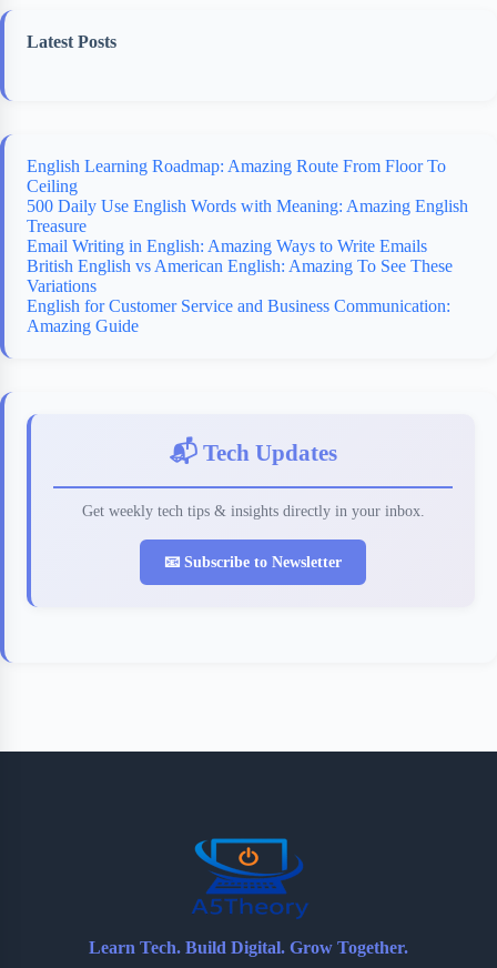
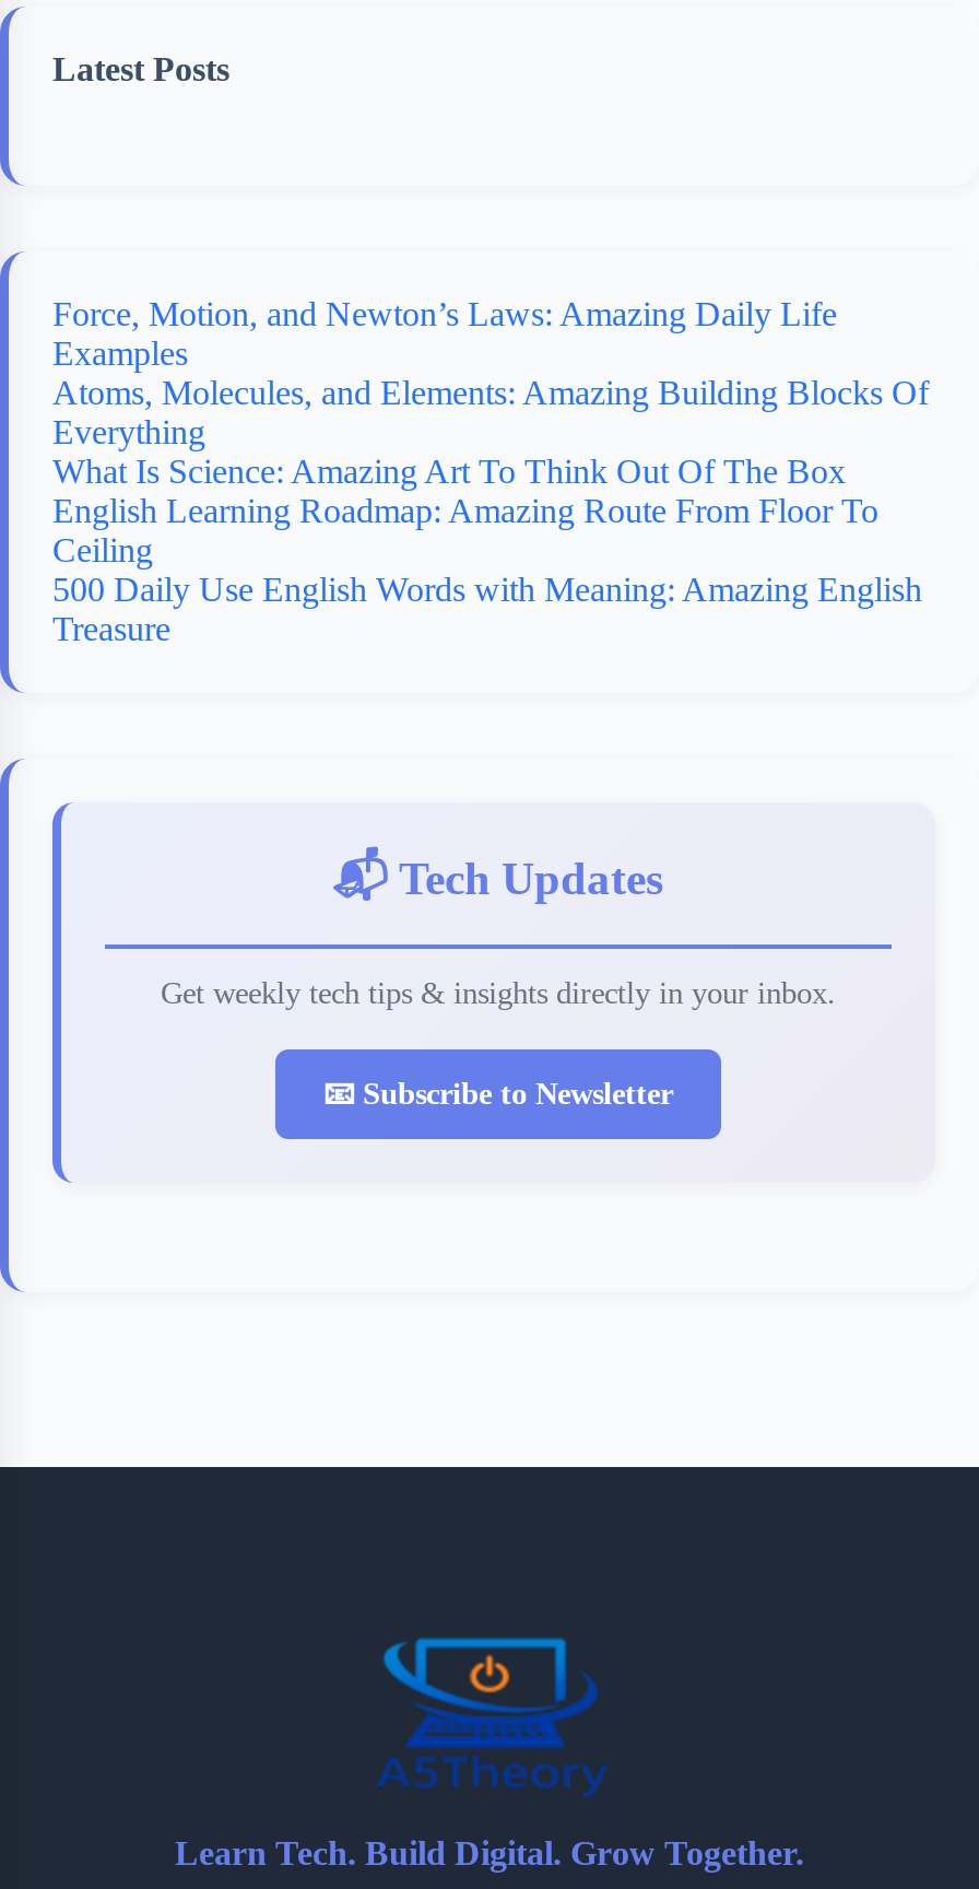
+ Force, Motion, and Newton’s Laws: Amazing Daily Life
+ Examples
+ Atoms, Molecules, and Elements: Amazing Building Blocks Of
+ Everything
+ What Is Science: Amazing Art To Think Out Of The Box

moved down: English Learning Roadmap: Amazing Route From Floor To | Ceiling | 500 Daily Use English Words with Meaning: Amazing English | Treasure

- Email Writing in English: Amazing Ways to Write Emails
- British English vs American English: Amazing To See These
- Variations
- English for Customer Service and Business Communication:
- Amazing Guide
